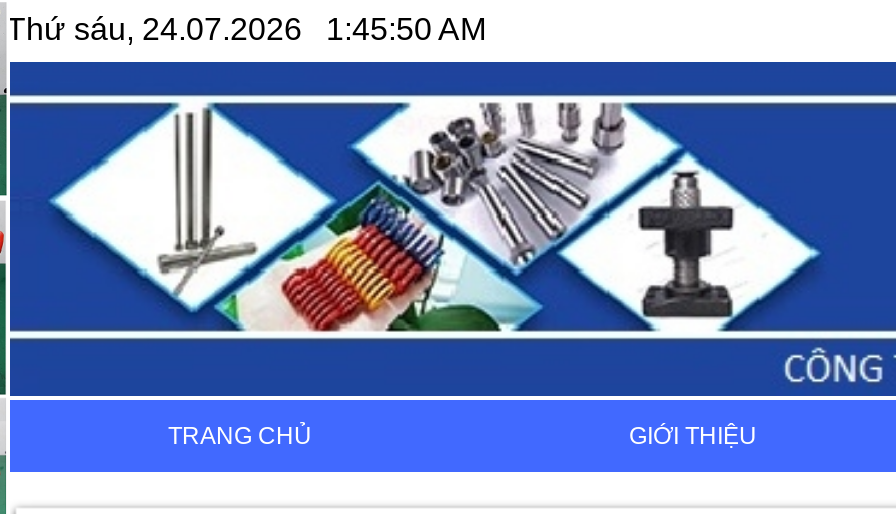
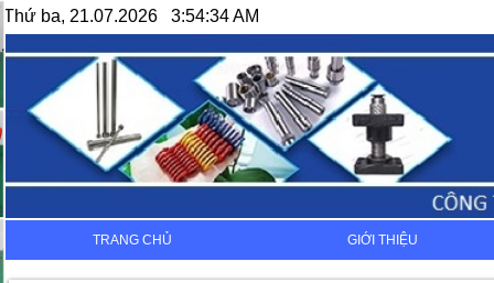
- Thứ sáu, 24.07.2026 1:45:50 AM
+ Thứ ba, 21.07.2026 3:54:34 AM
